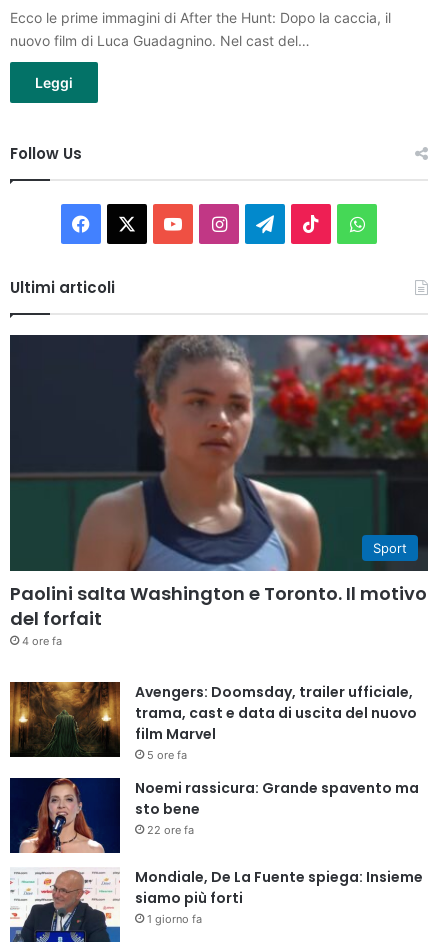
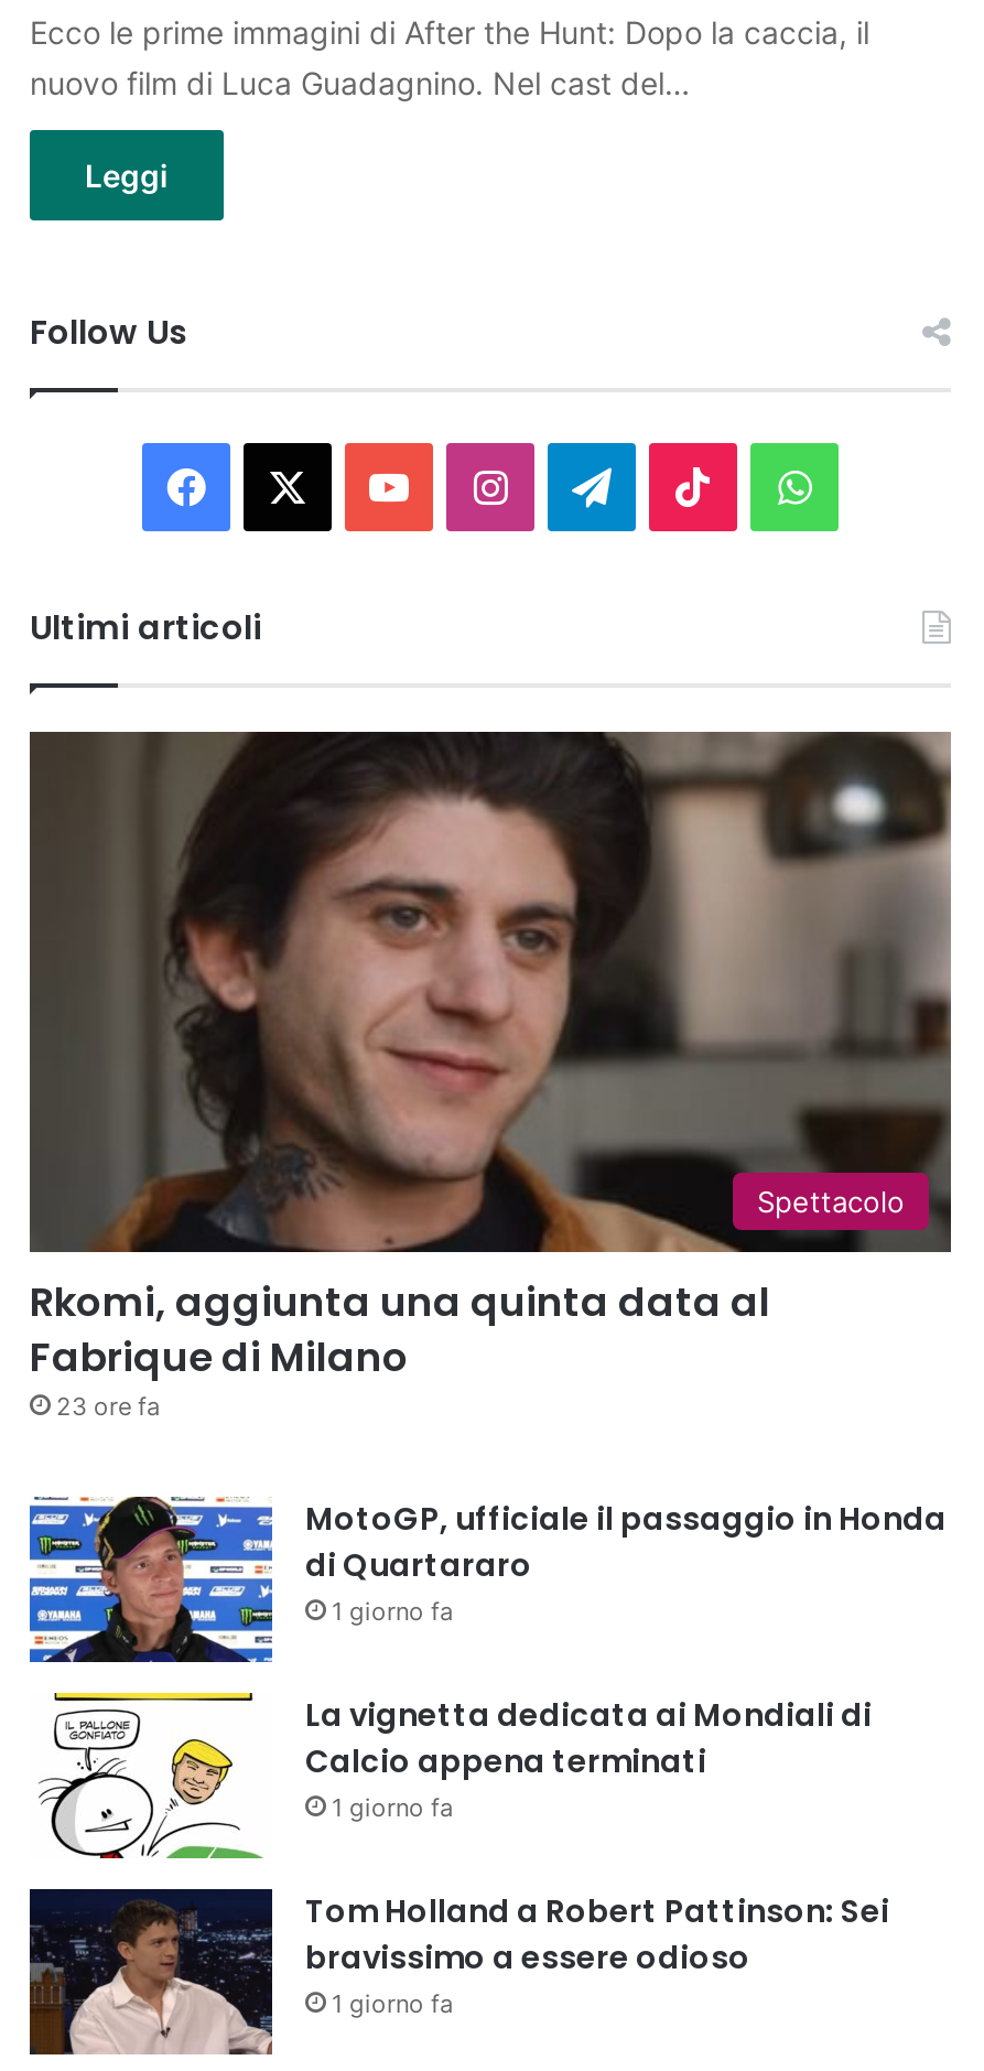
- [image]
- Sport
+ [image]
+ Spettacolo

- Paolini salta Washington e Toronto. Il motivo
- del forfait
- 4 ore fa
+ Rkomi, aggiunta una quinta data al
+ Fabrique di Milano
+ 23 ore fa

- [image]
- Avengers: Doomsday, trailer ufficiale,
- trama, cast e data di uscita del nuovo
- film Marvel
- 5 ore fa
+ [image]
+ MotoGP, ufficiale il passaggio in Honda
+ di Quartararo
+ 1 giorno fa

- [image]
- Noemi rassicura: Grande spavento ma
- sto bene
- 22 ore fa
+ [image]
+ La vignetta dedicata ai Mondiali di
+ Calcio appena terminati
+ 1 giorno fa

- [image]
- Mondiale, De La Fuente spiega: Insieme
- siamo più forti
+ [image]
+ Tom Holland a Robert Pattinson: Sei
+ bravissimo a essere odioso
